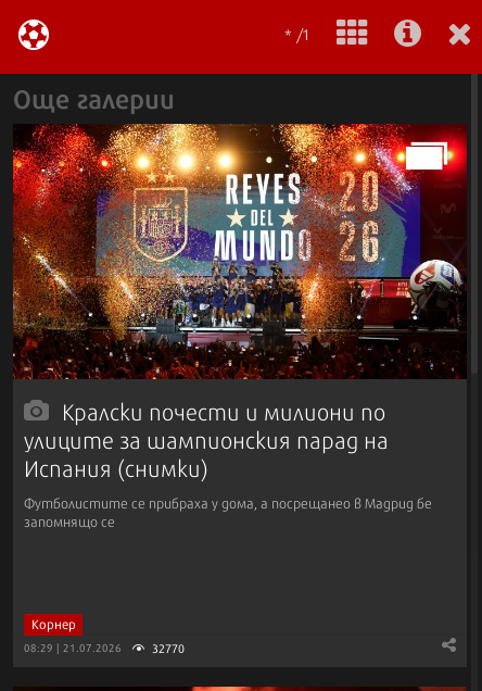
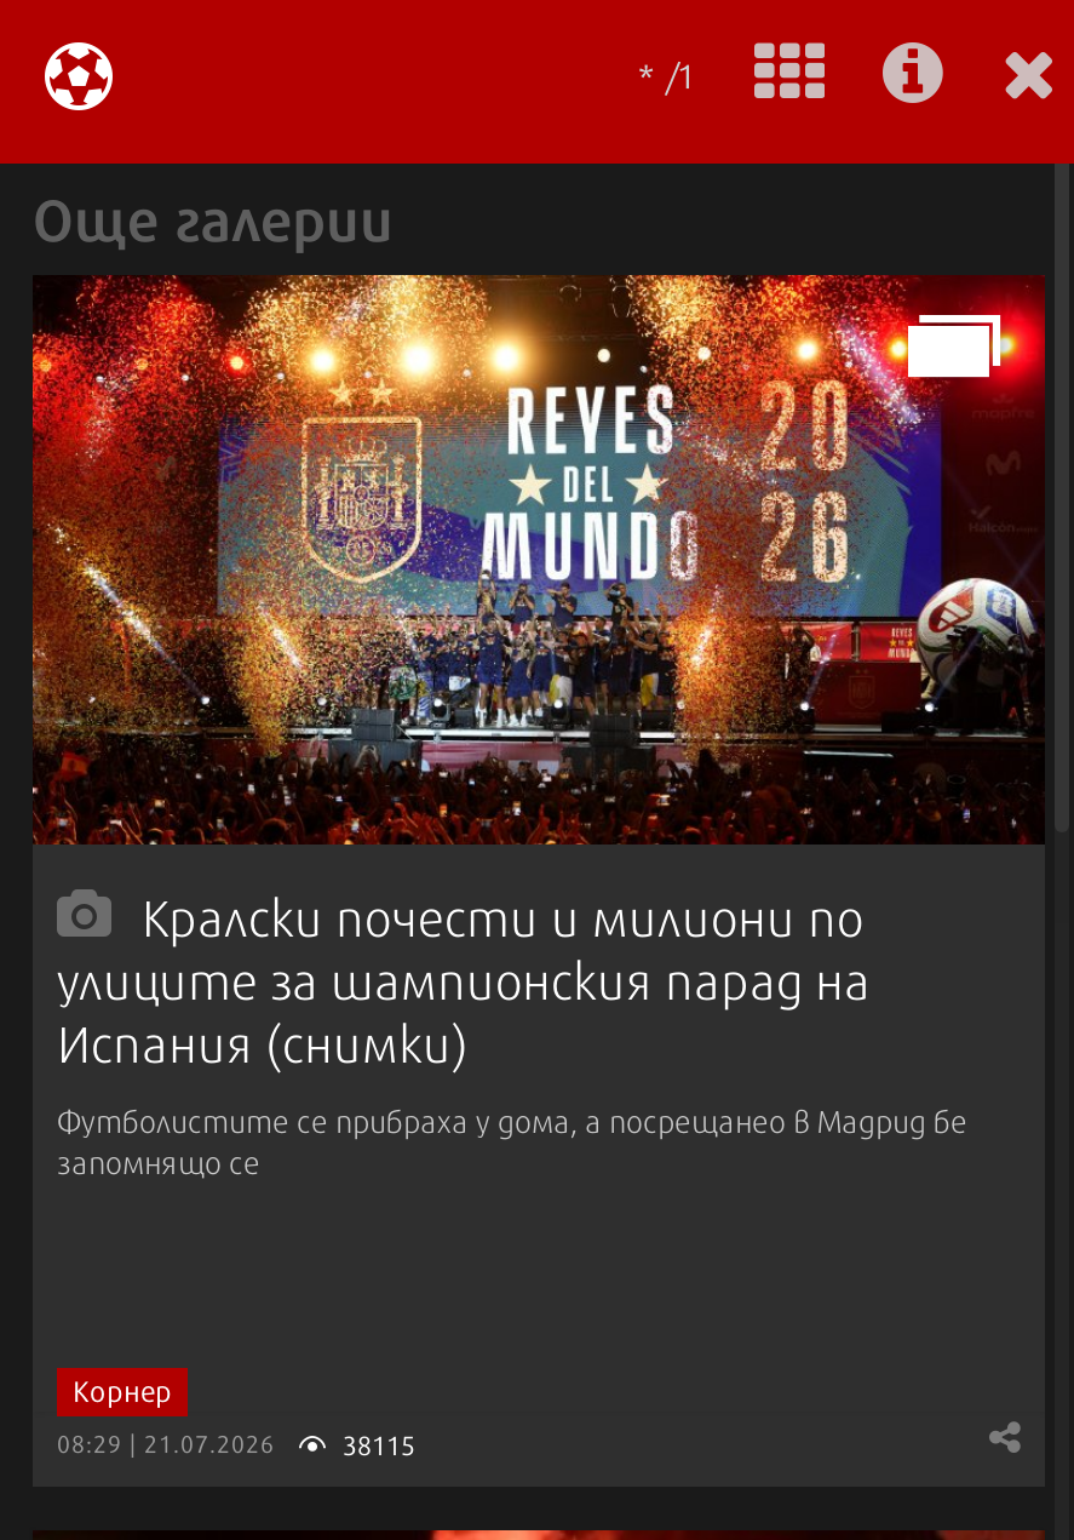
- 32770
+ 38115
